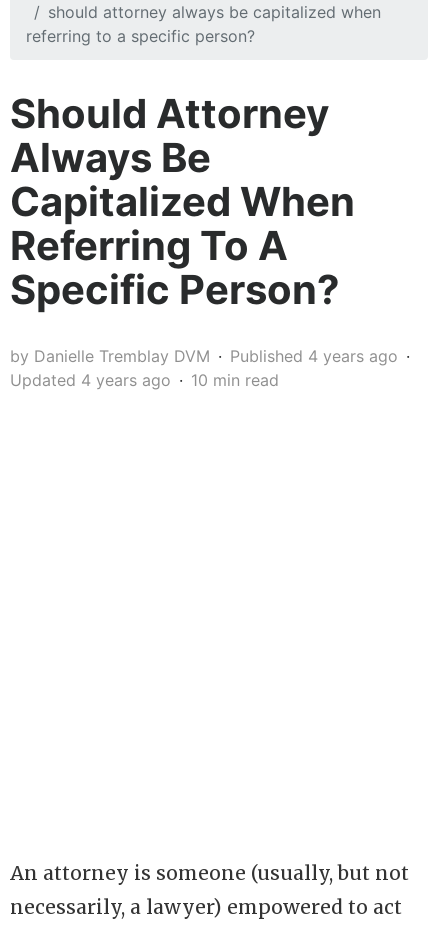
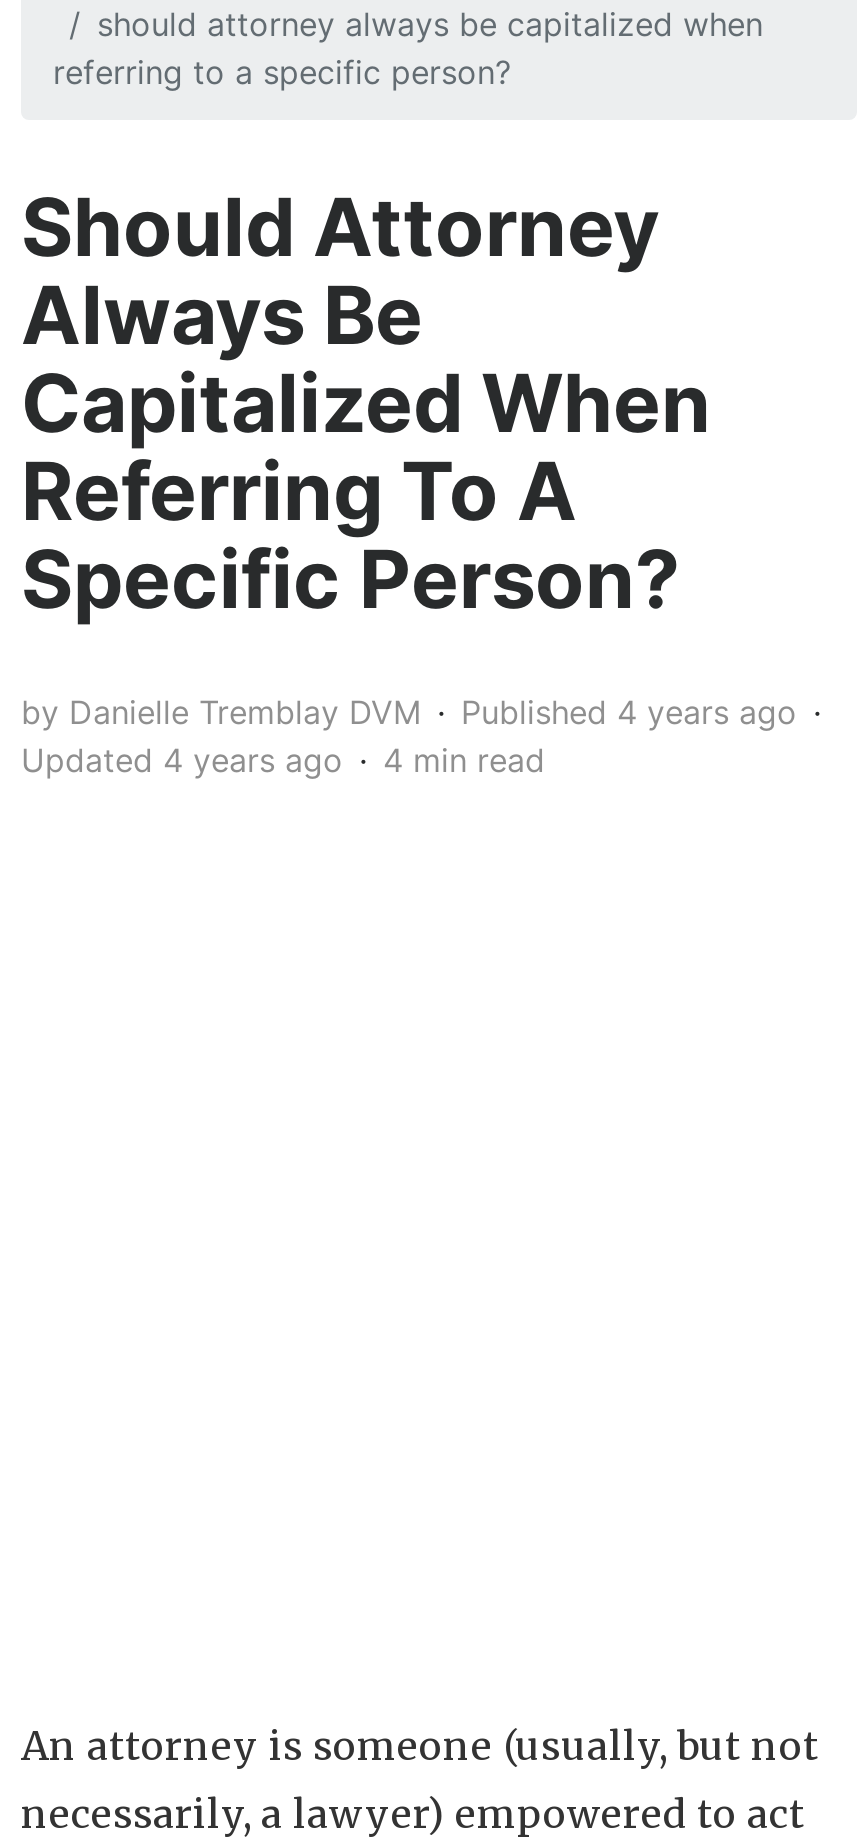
- Updated 4 years ago 10 min read
+ Updated 4 years ago 4 min read
